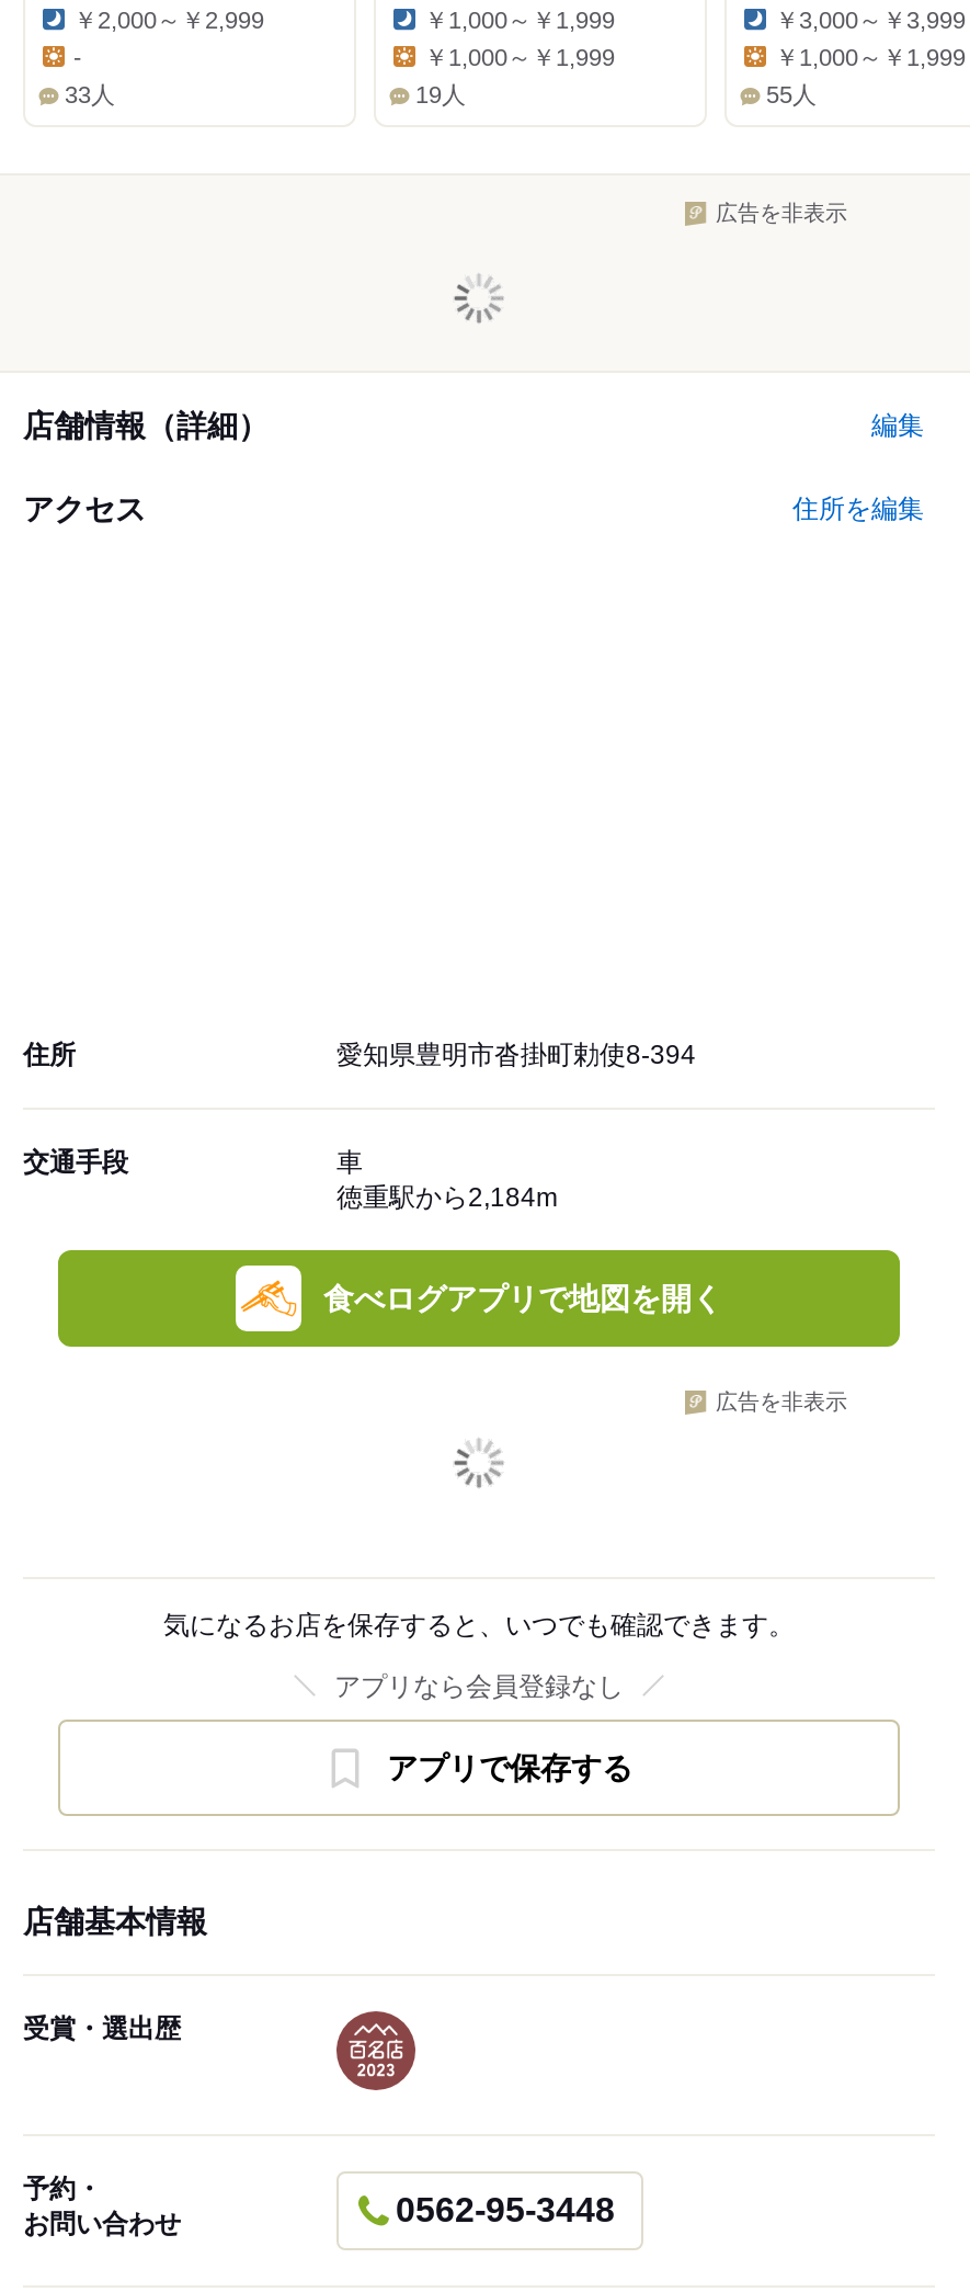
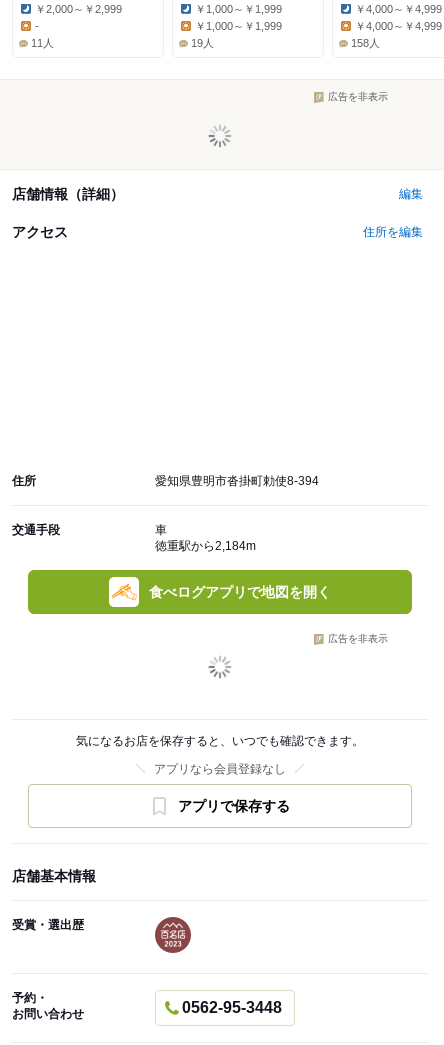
- ￥3,000～￥3,999
+ ￥4,000～￥4,999

- ￥1,000～￥1,999
+ ￥4,000～￥4,999

- 33人
+ 11人

- 55人
+ 158人
